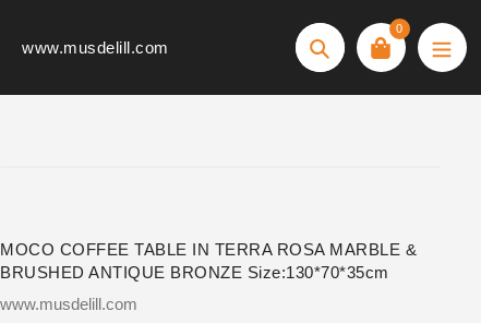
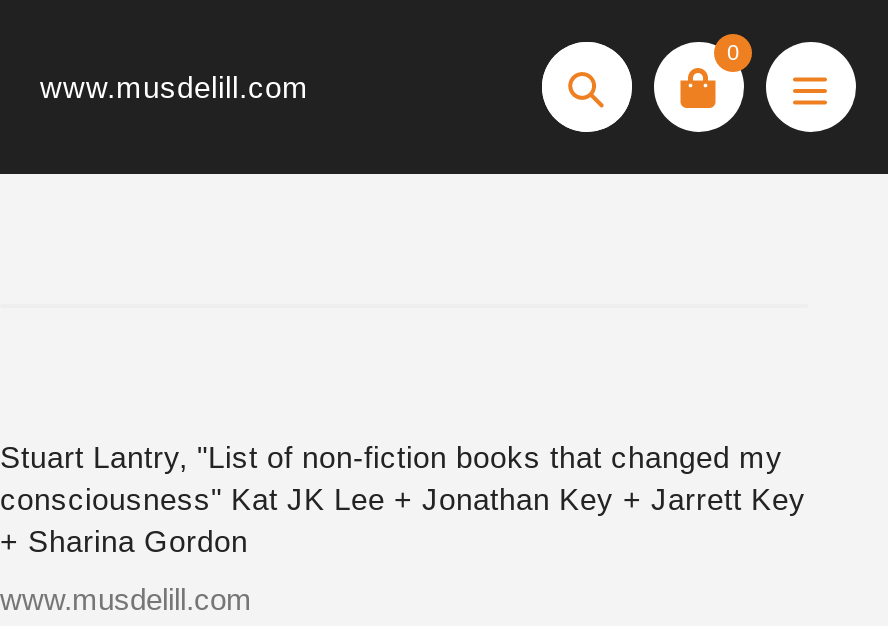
- MOCO COFFEE TABLE IN TERRA ROSA MARBLE &
- BRUSHED ANTIQUE BRONZE Size:130*70*35cm
+ Stuart Lantry, "List of non-fiction books that changed my
+ consciousness" Kat JK Lee + Jonathan Key + Jarrett Key
+ + Sharina Gordon
